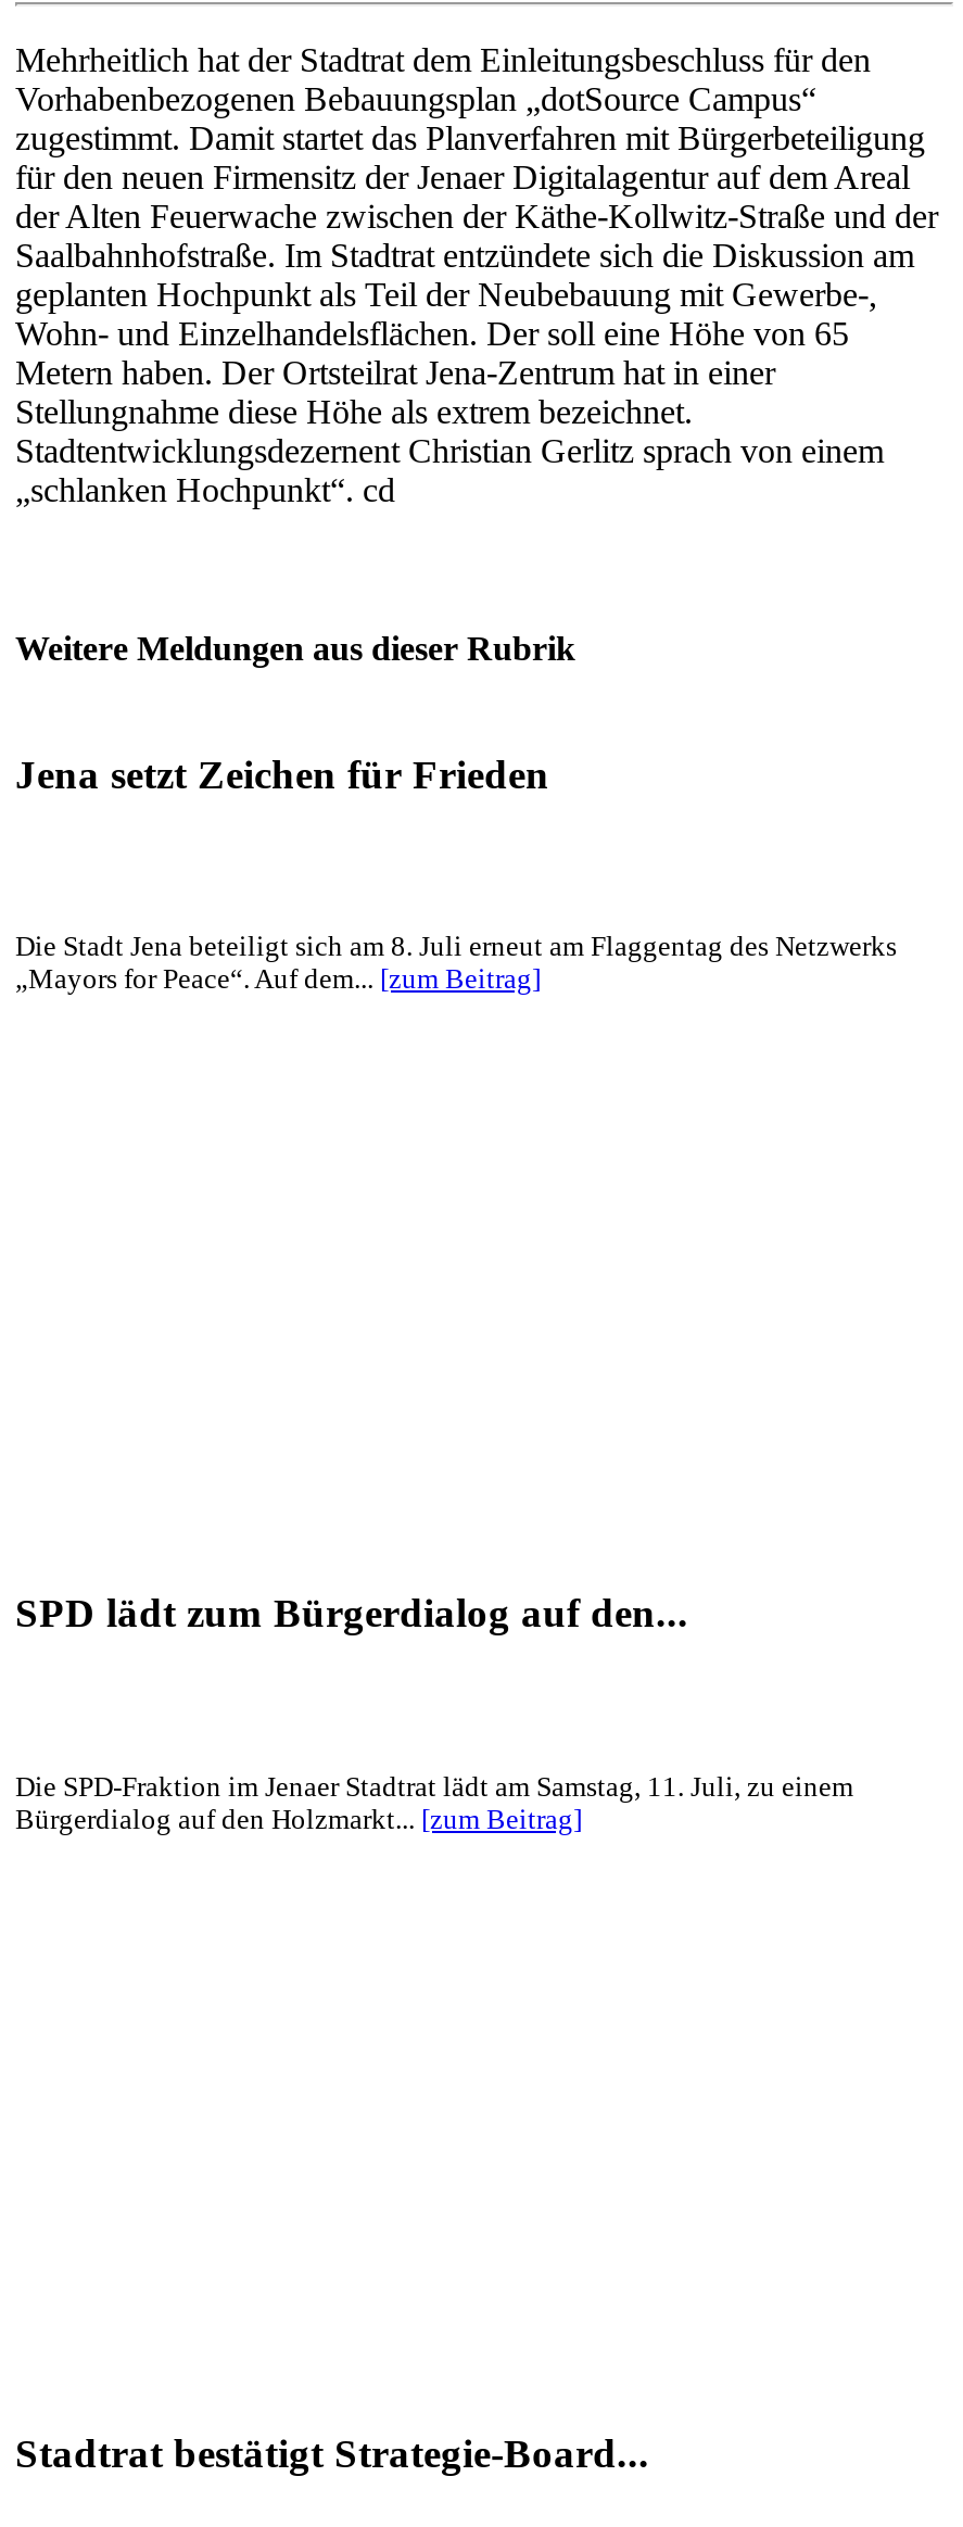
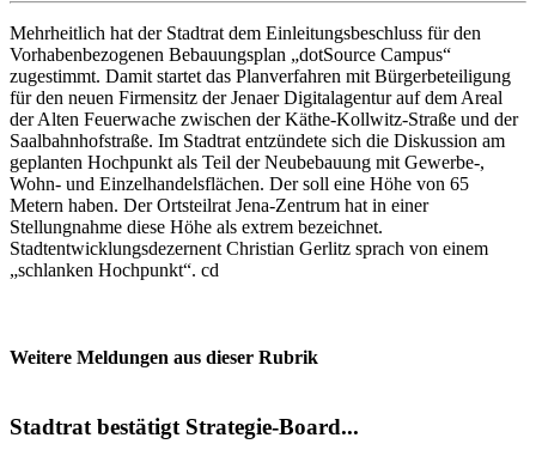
- Jena setzt Zeichen für Frieden

- Die Stadt Jena beteiligt sich am 8. Juli erneut am Flaggentag des Netzwerks
- „Mayors for Peace“. Auf dem... [zum Beitrag]

- SPD lädt zum Bürgerdialog auf den...

- Die SPD-Fraktion im Jenaer Stadtrat lädt am Samstag, 11. Juli, zu einem
- Bürgerdialog auf den Holzmarkt... [zum Beitrag]
